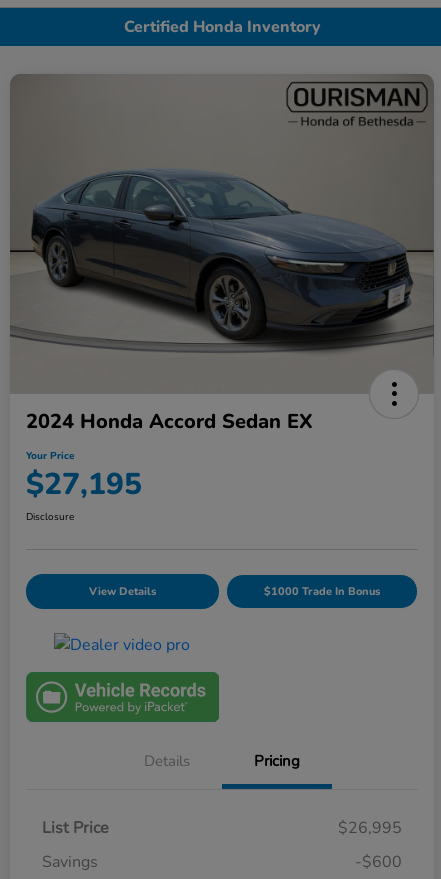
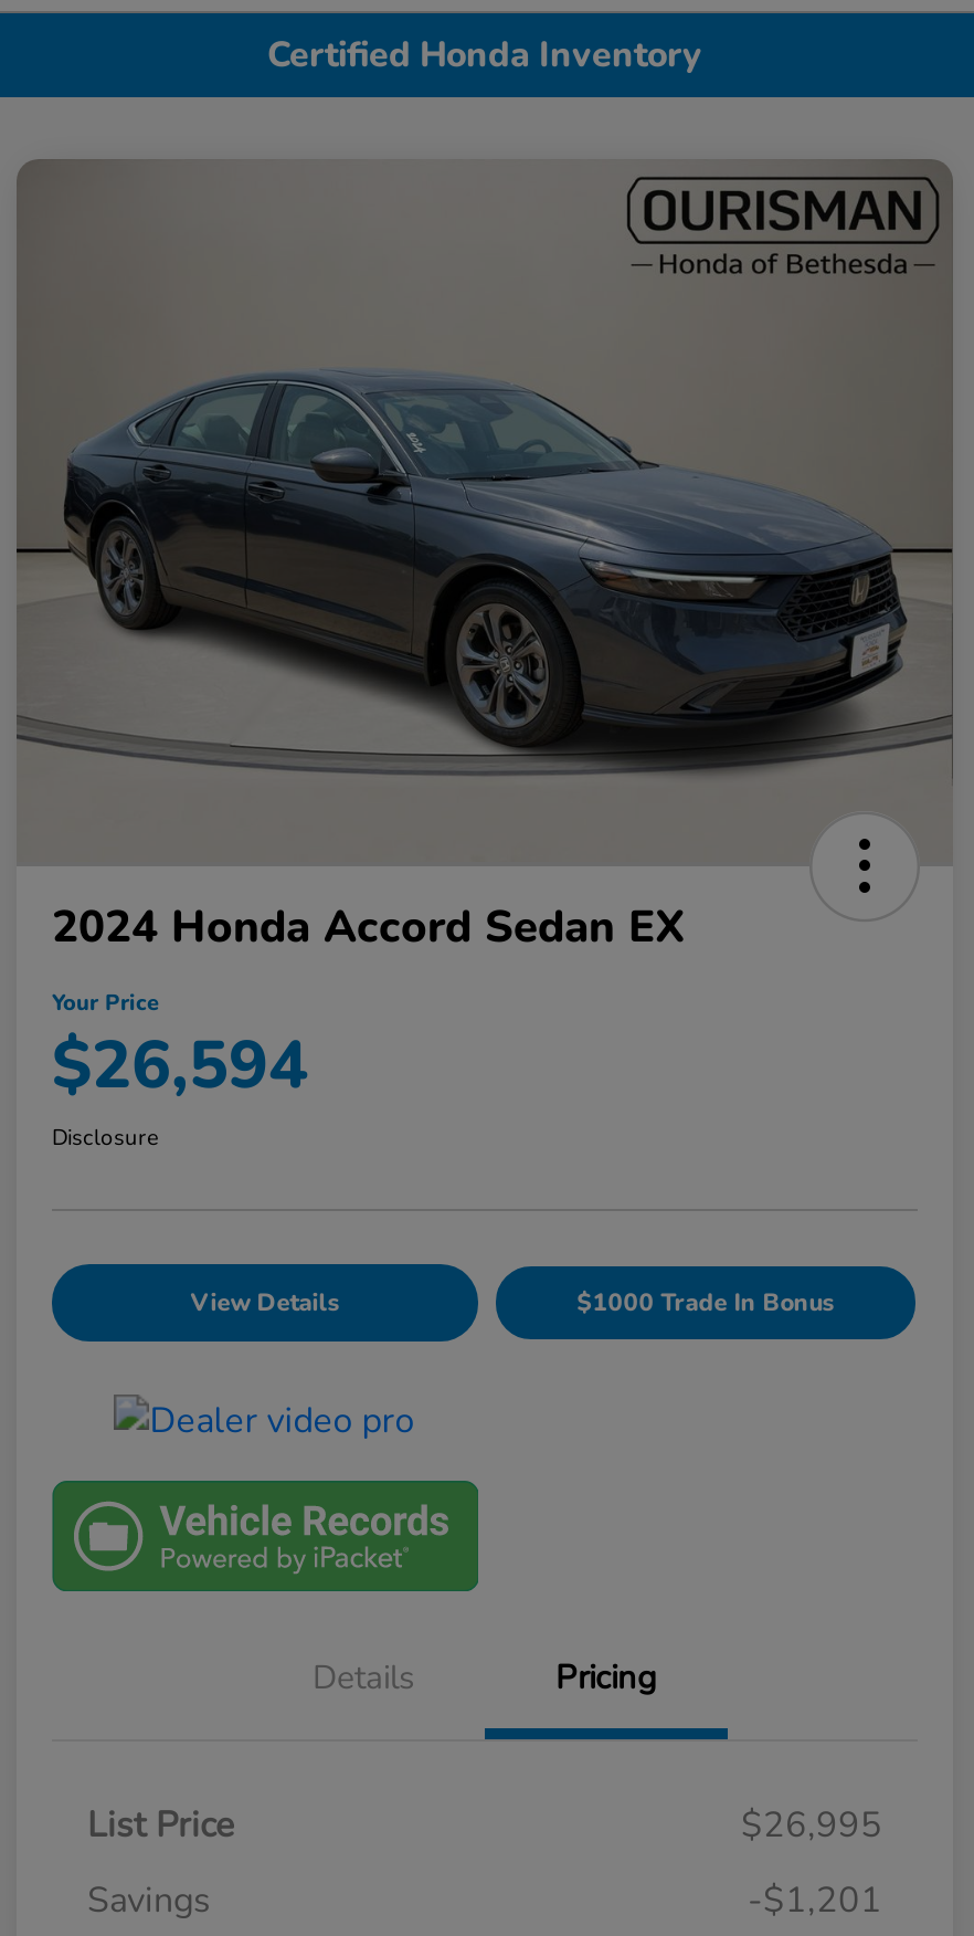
- $27,195
+ $26,594

- -$600
+ -$1,201
